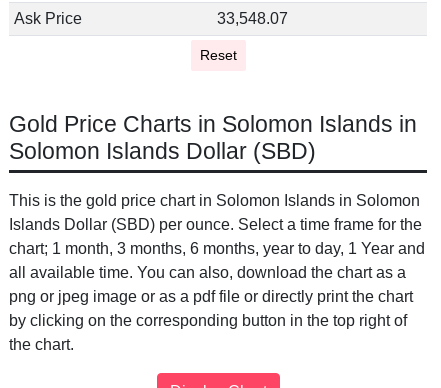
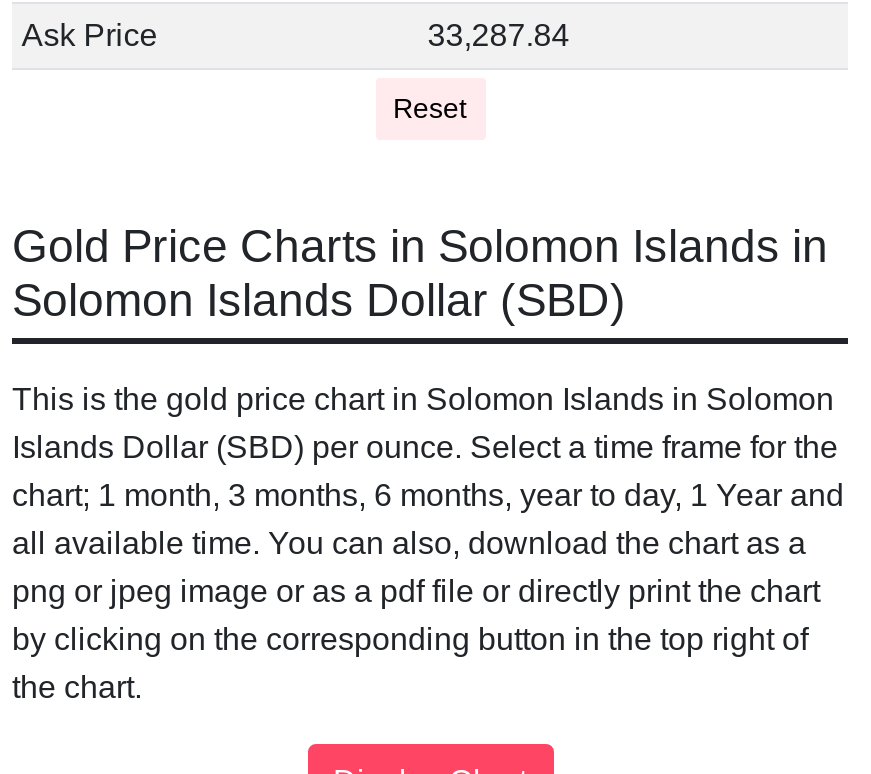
- 33,548.07
+ 33,287.84
